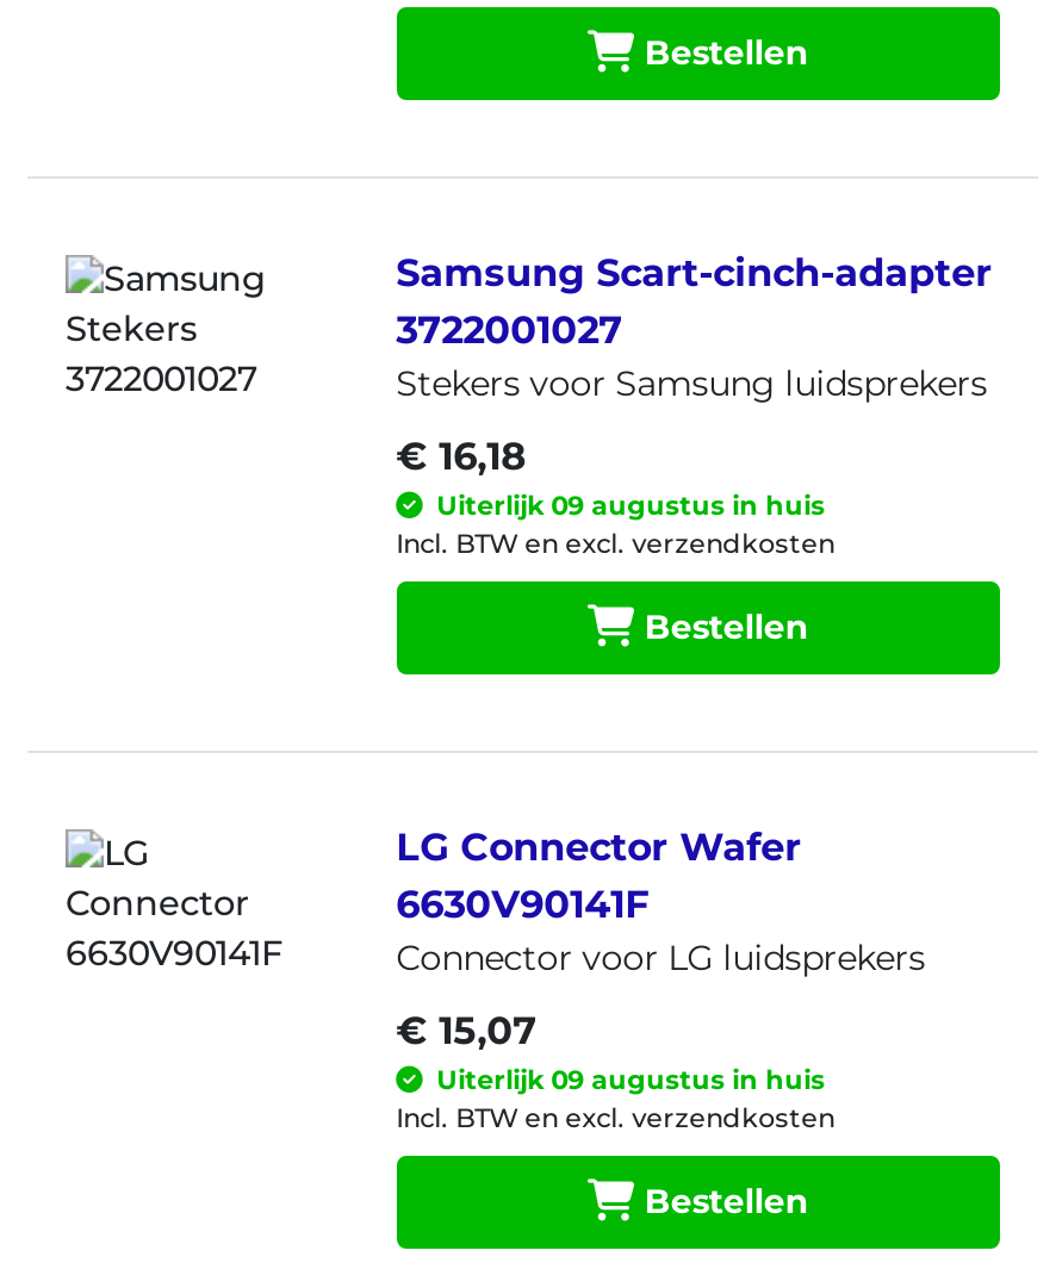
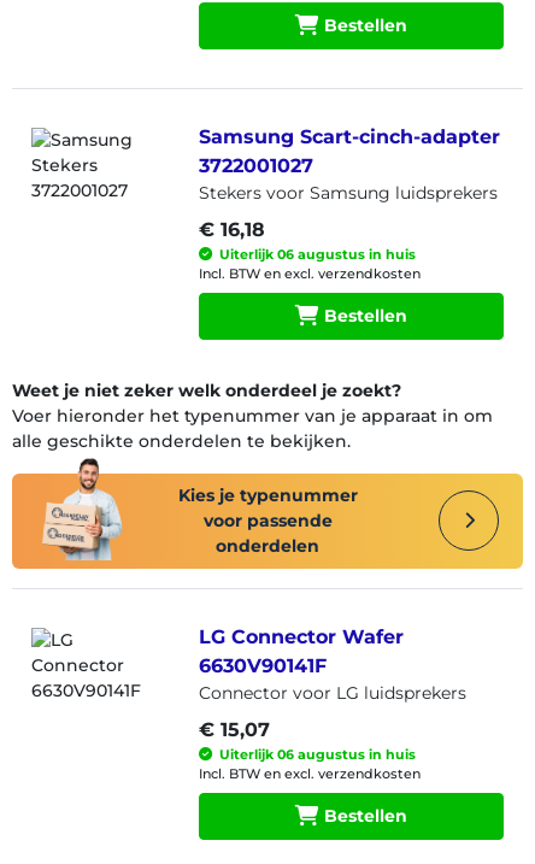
- Uiterlijk 09 augustus in huis
+ Uiterlijk 06 augustus in huis

+ [image]
+ Weet je niet zeker welk onderdeel je zoekt?
+ Voer hieronder het typenummer van je apparaat in om
+ alle geschikte onderdelen te bekijken.
+ Kies je typenummer
+ voor passende
+ onderdelen

- Uiterlijk 09 augustus in huis
+ Uiterlijk 06 augustus in huis
